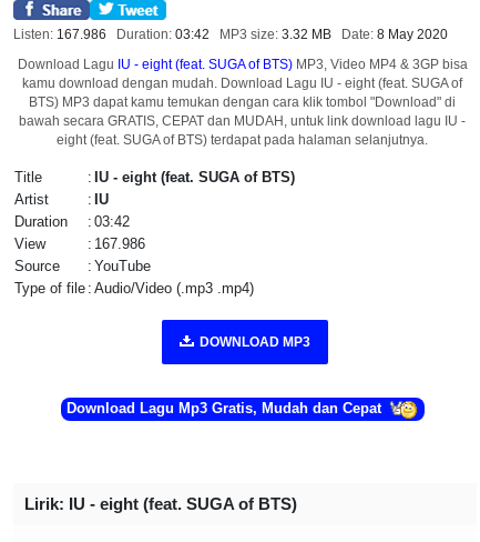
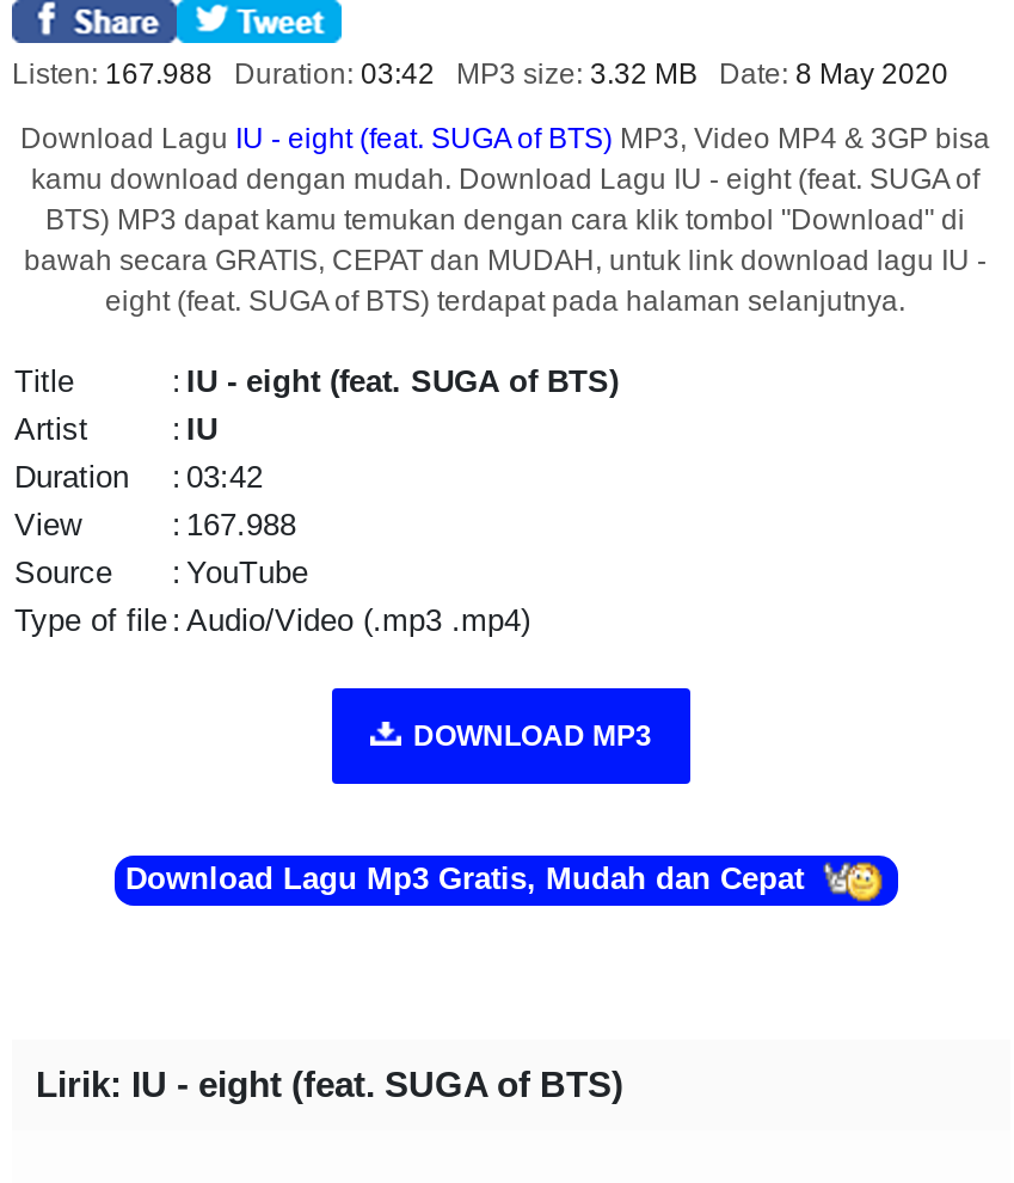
- Listen: 167.986 Duration: 03:42 MP3 size: 3.32 MB Date: 8 May 2020
+ Listen: 167.988 Duration: 03:42 MP3 size: 3.32 MB Date: 8 May 2020

- : 167.986
+ : 167.988
